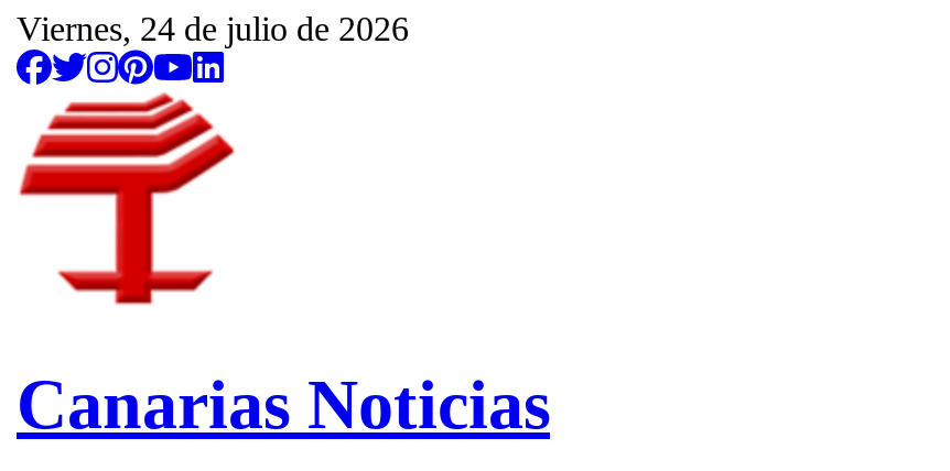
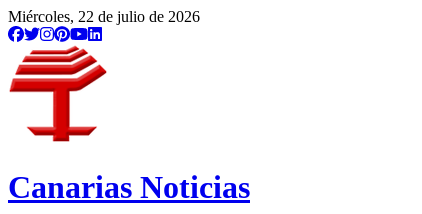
- Viernes, 24 de julio de 2026
+ Miércoles, 22 de julio de 2026
